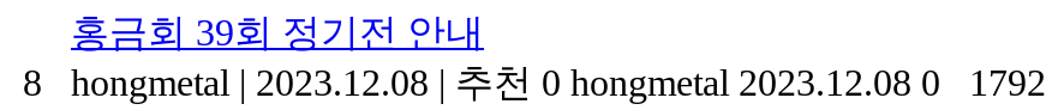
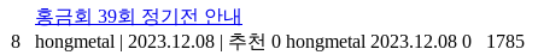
- 1792
+ 1785
